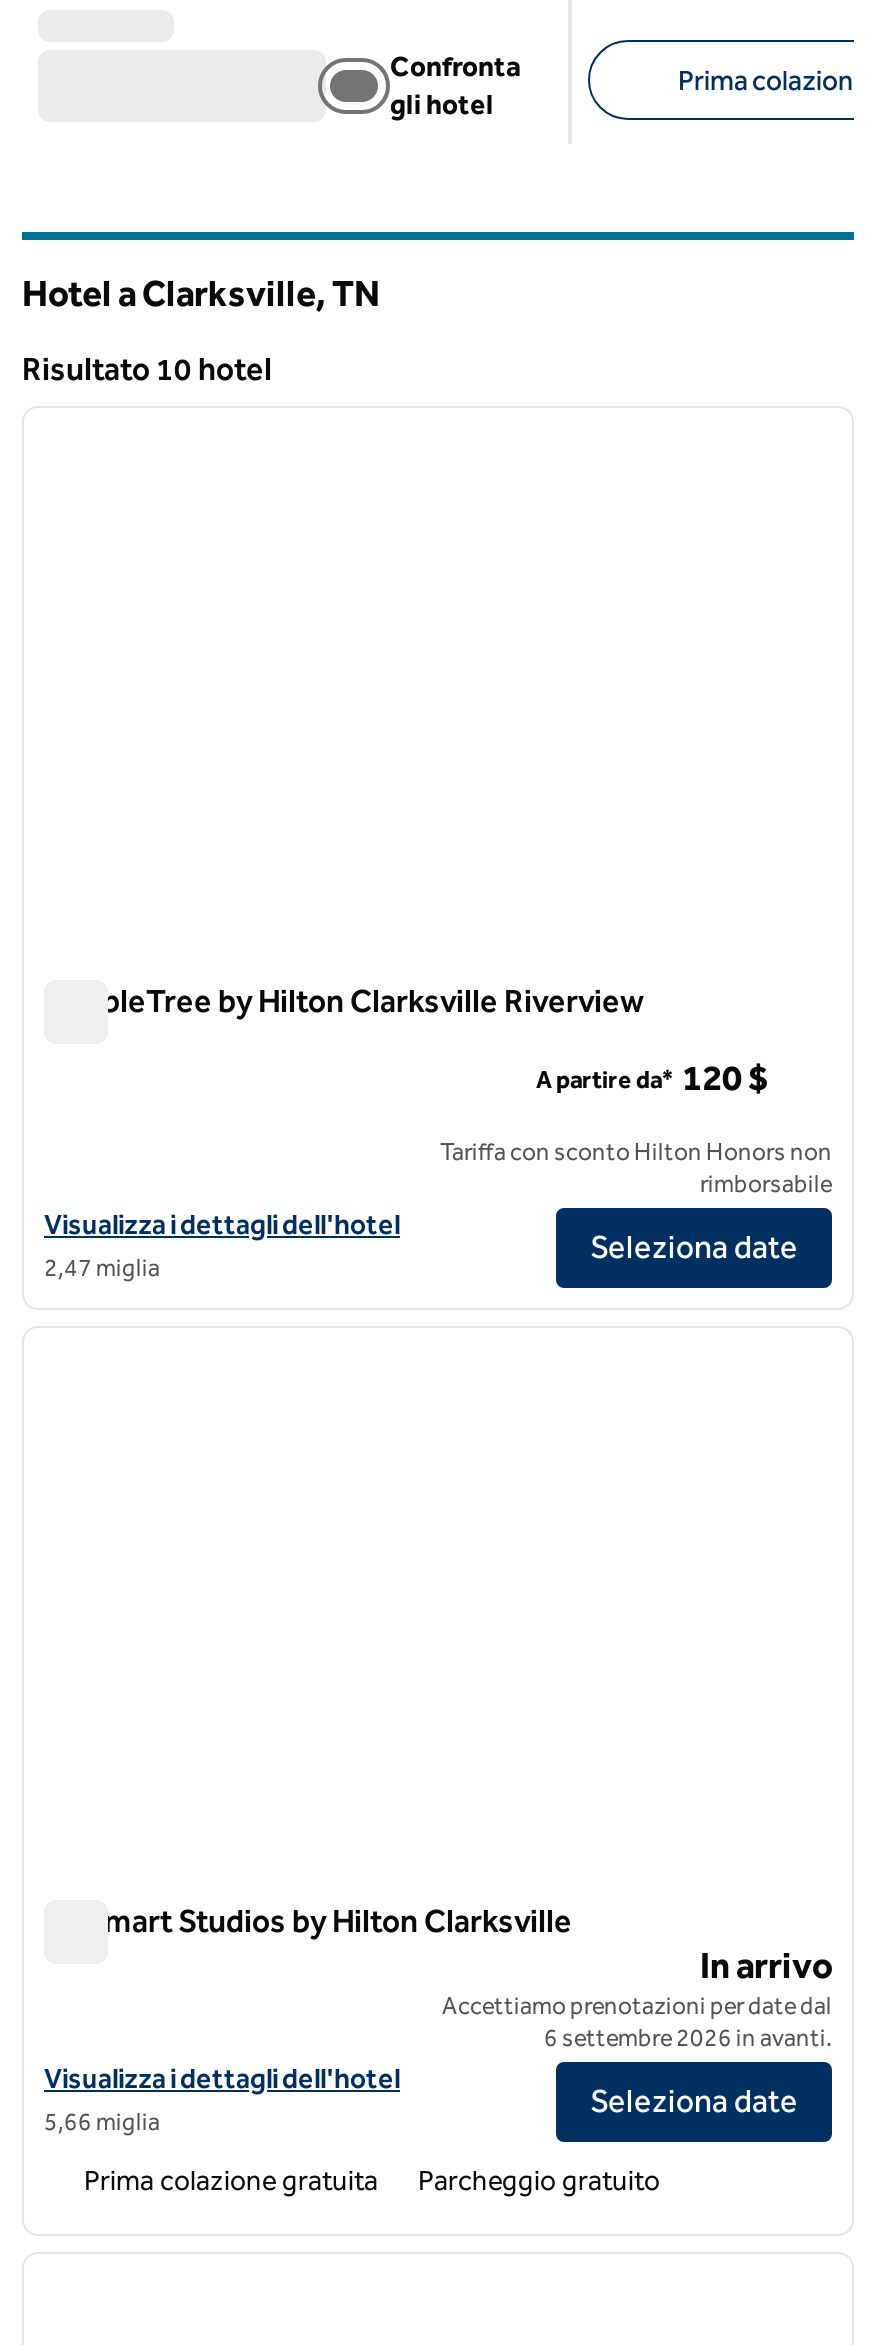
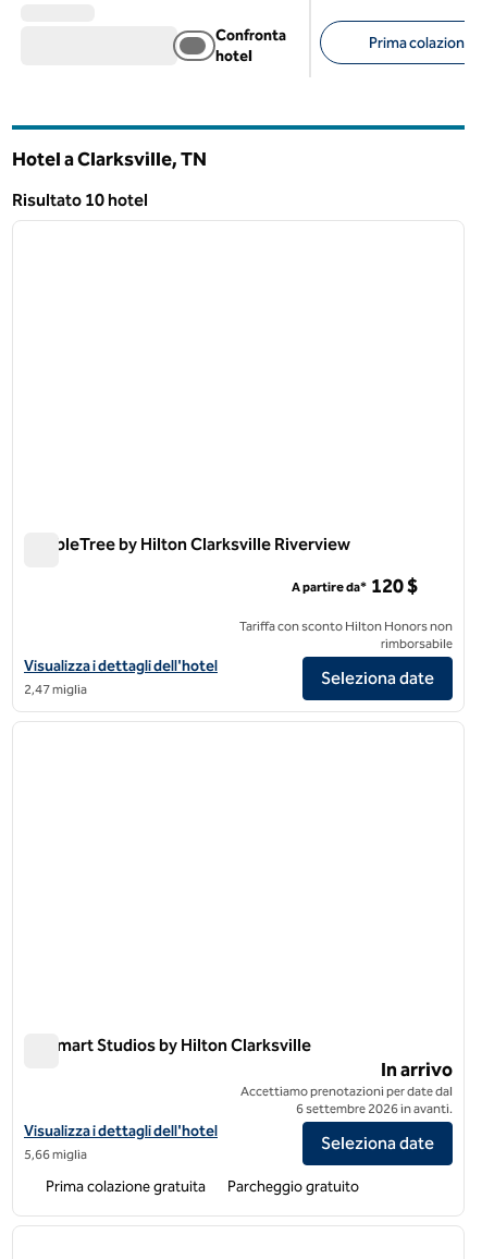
- gli hotel
+ hotel
